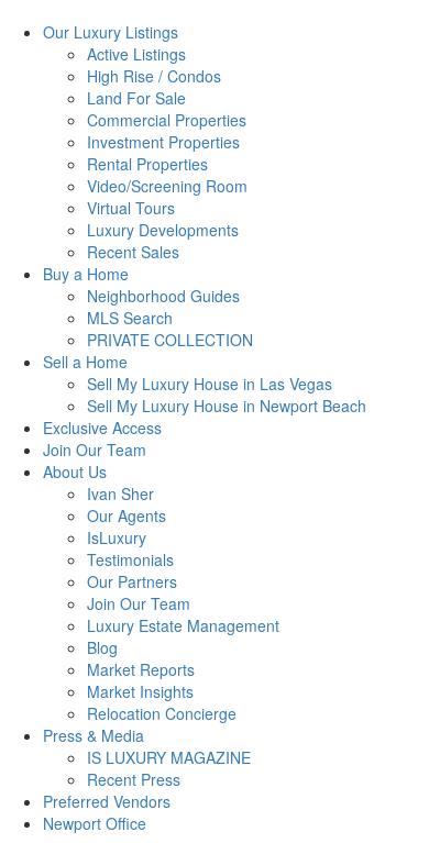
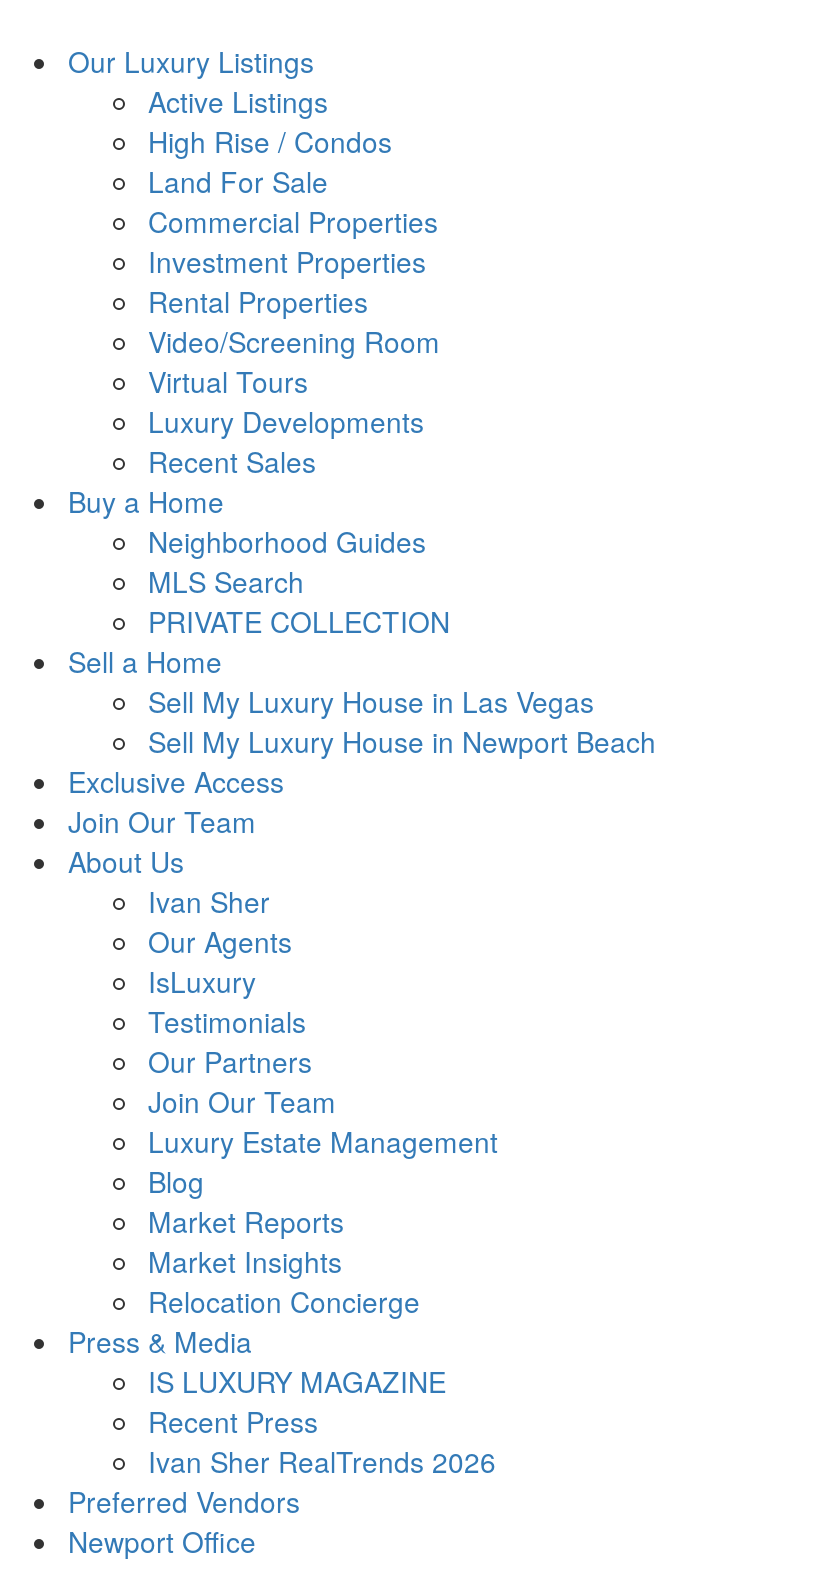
+ Ivan Sher RealTrends 2026
